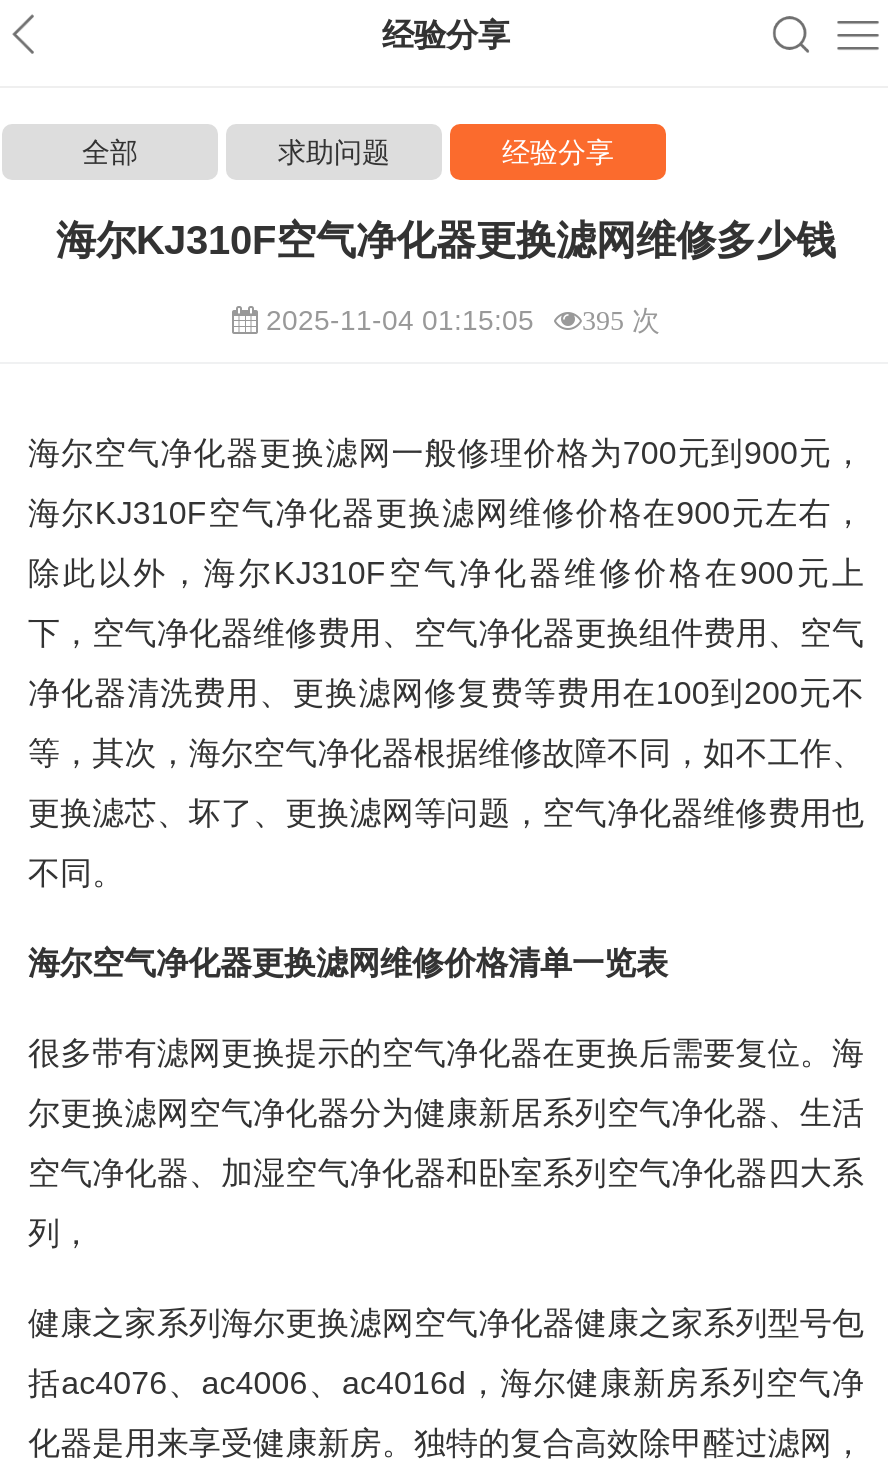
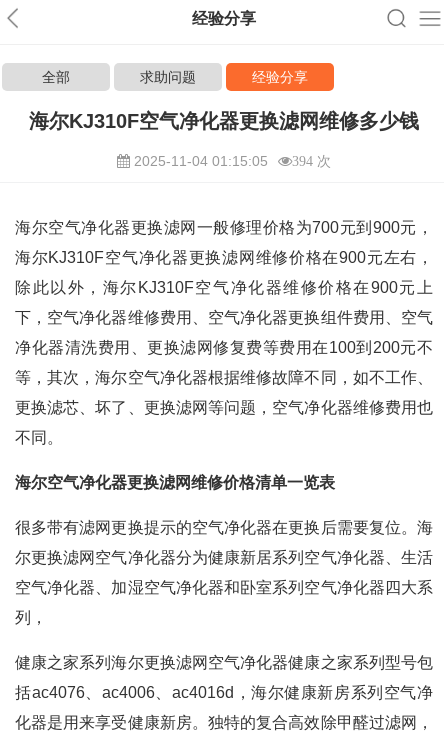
- 2025-11-04 01:15:05 395 次
+ 2025-11-04 01:15:05 394 次
